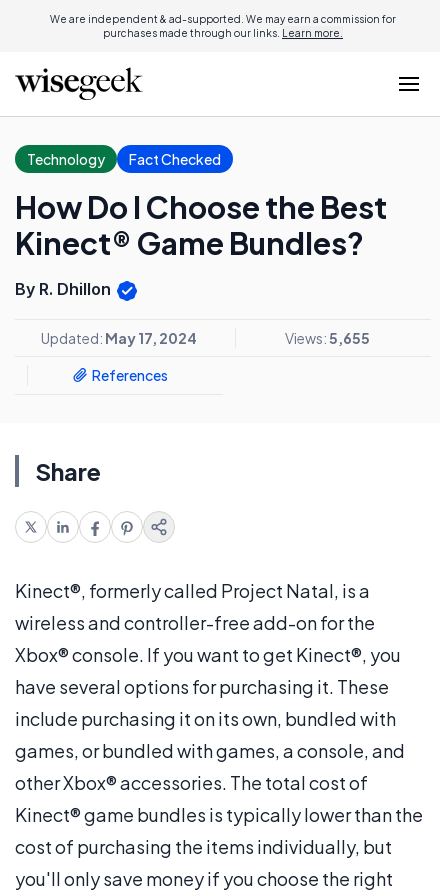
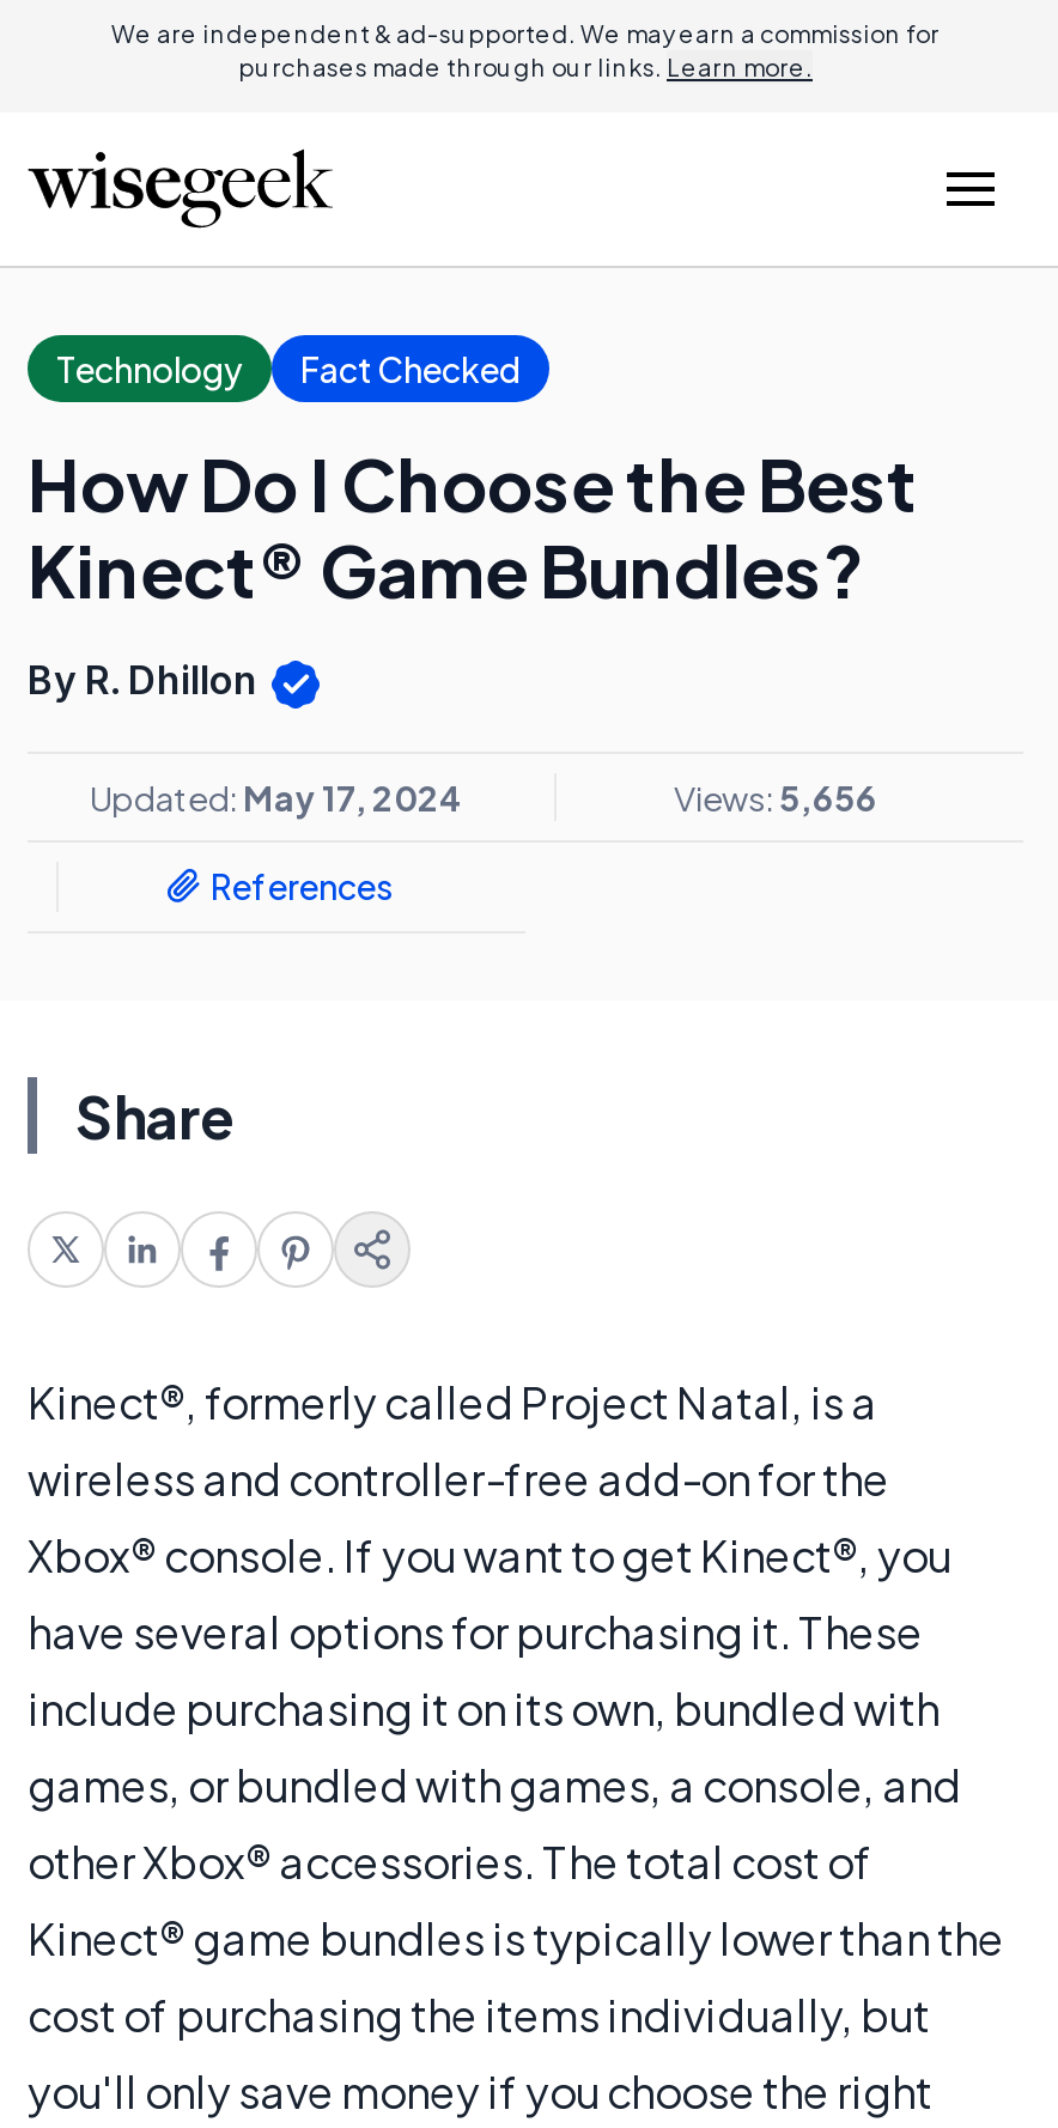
- Views: 5,655
+ Views: 5,656
